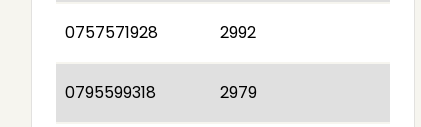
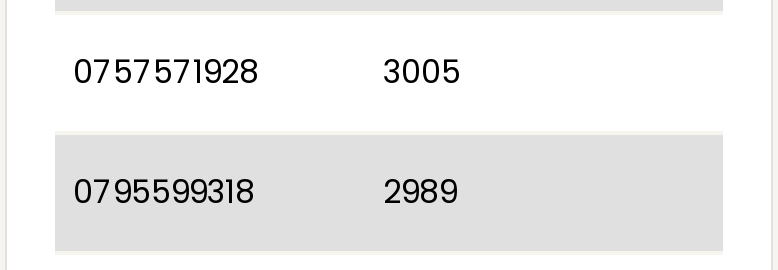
- 2992
+ 3005

- 2979
+ 2989
